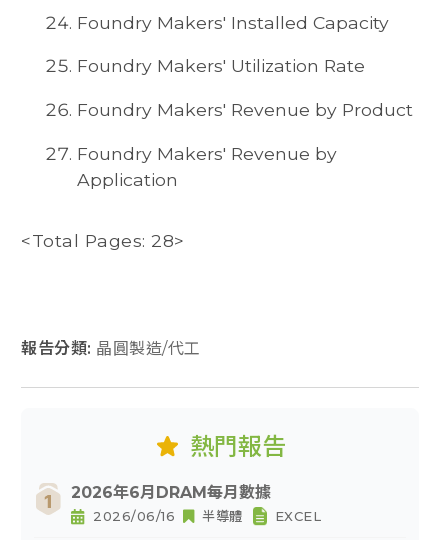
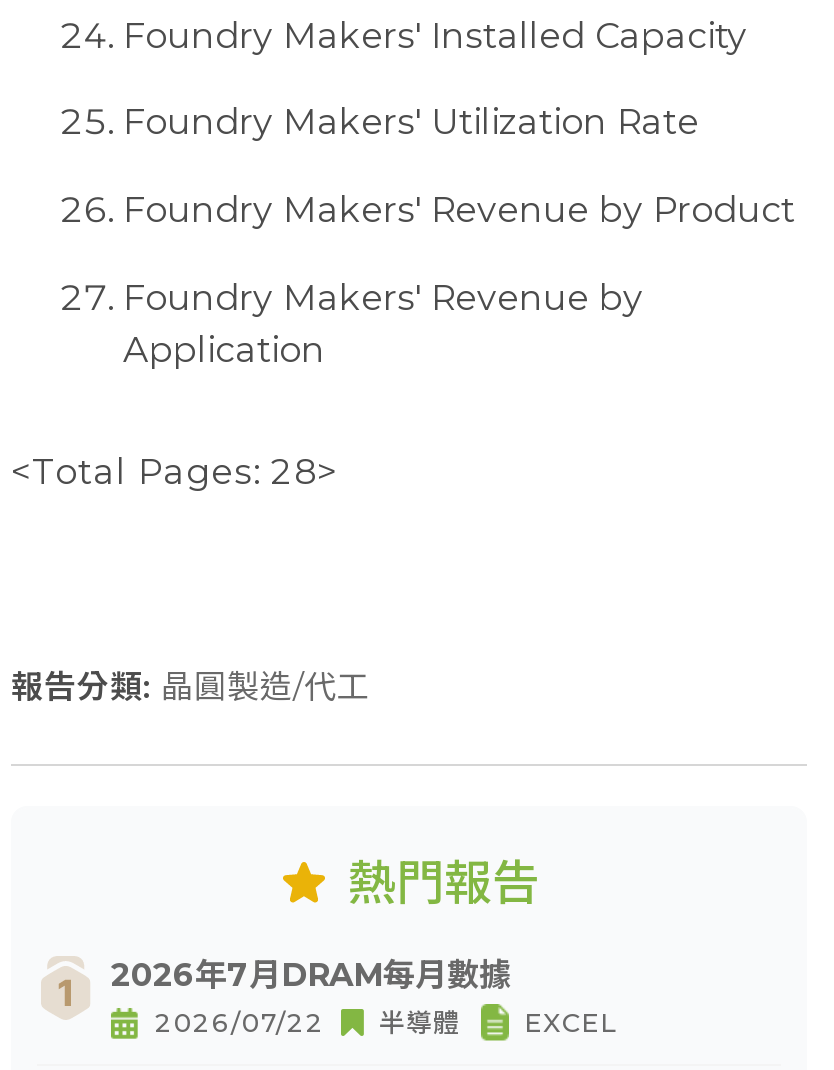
- 2026年6月DRAM每月數據
+ 2026年7月DRAM每月數據

- 2026/06/16 半導體
+ 2026/07/22 半導體
